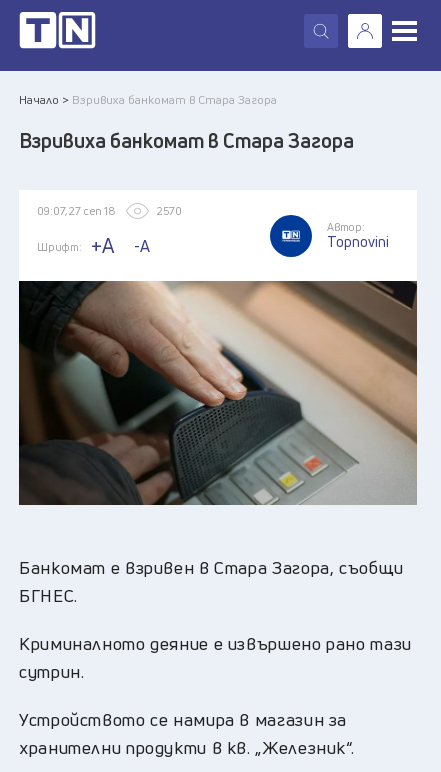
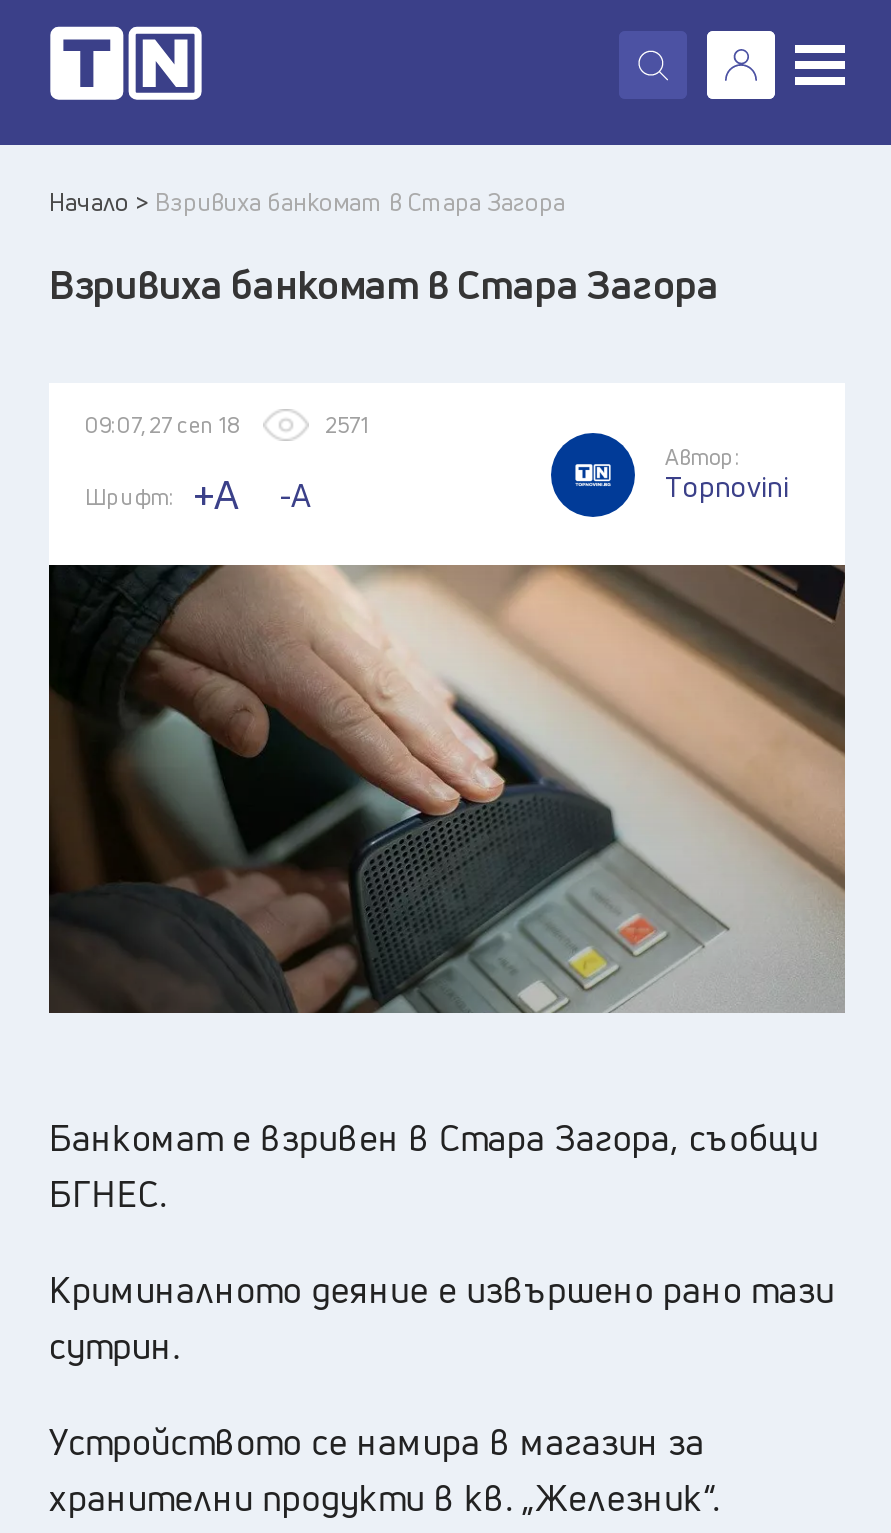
- 2570
+ 2571
